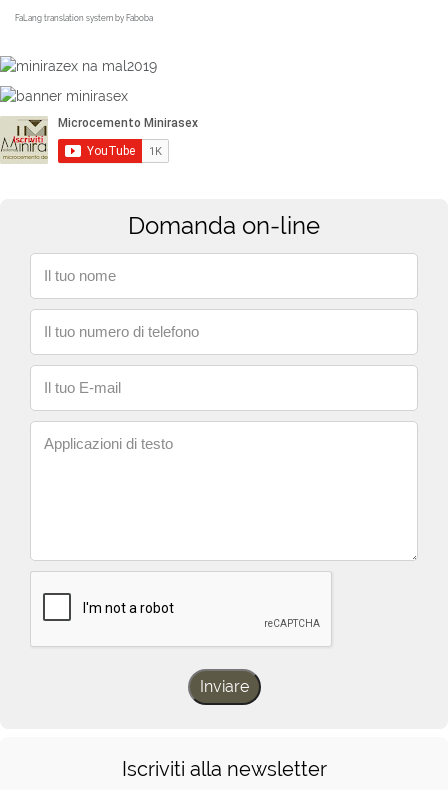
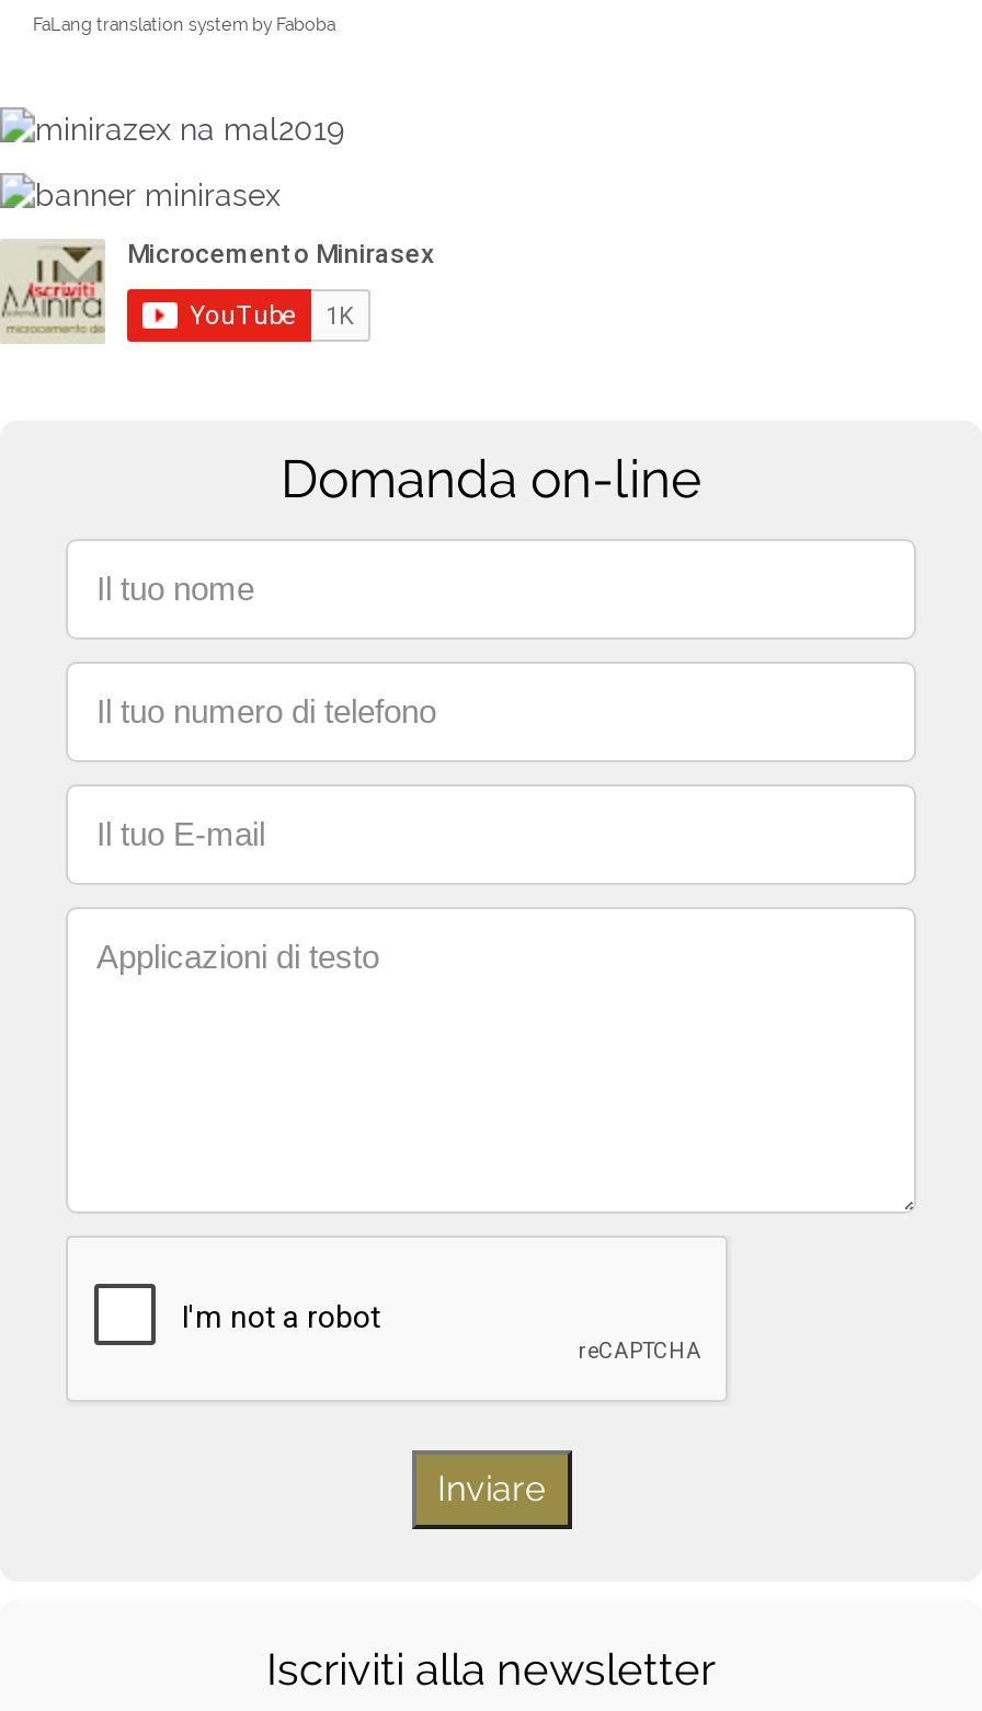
- [image]
+ [image]
